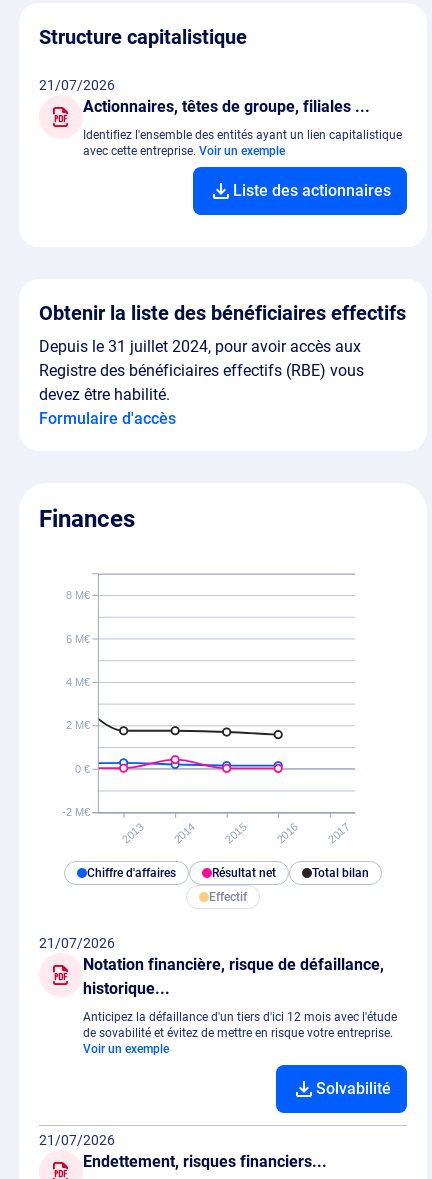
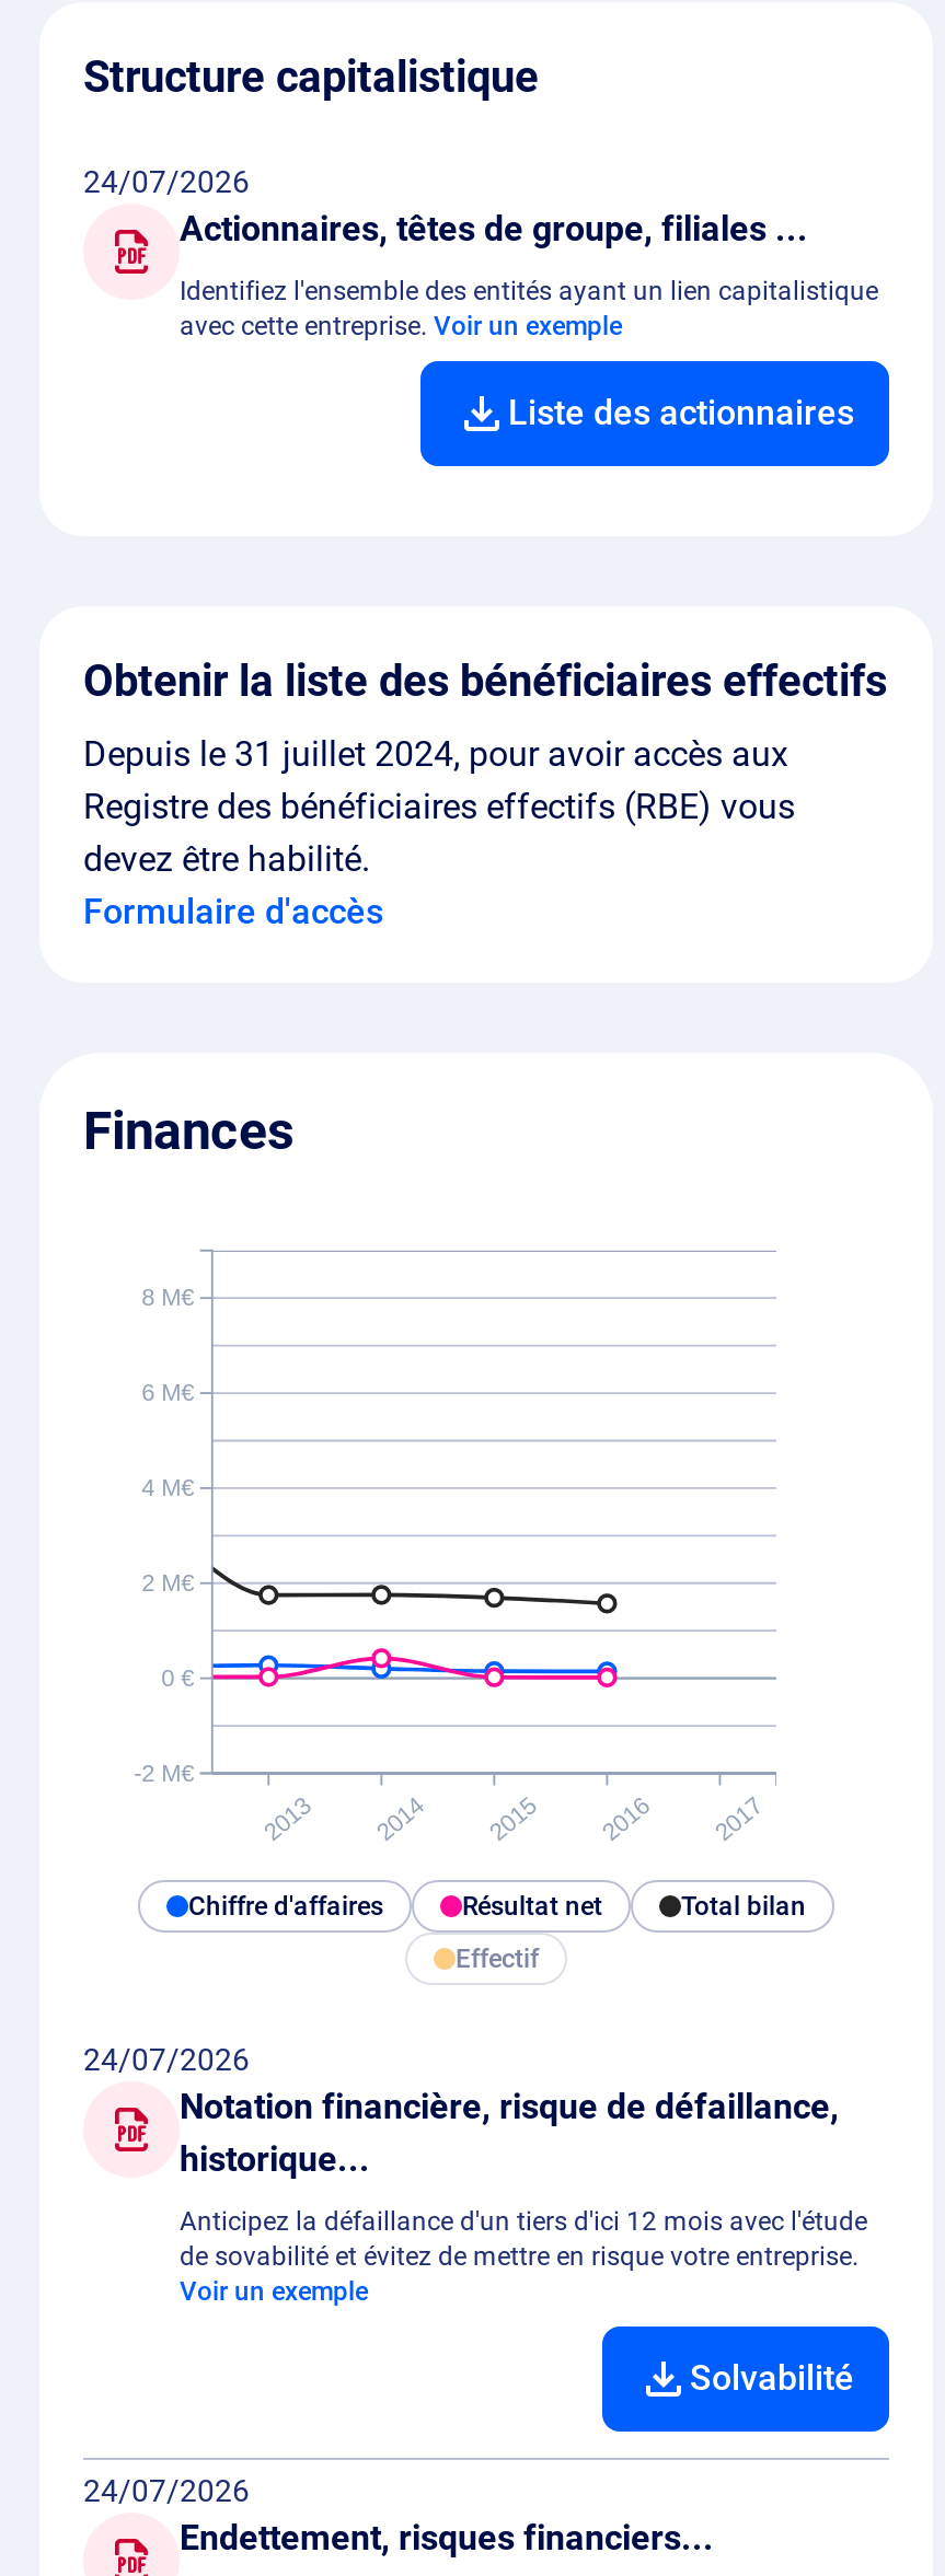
- 21/07/2026
+ 24/07/2026

- 21/07/2026
+ 24/07/2026

- 21/07/2026
+ 24/07/2026
